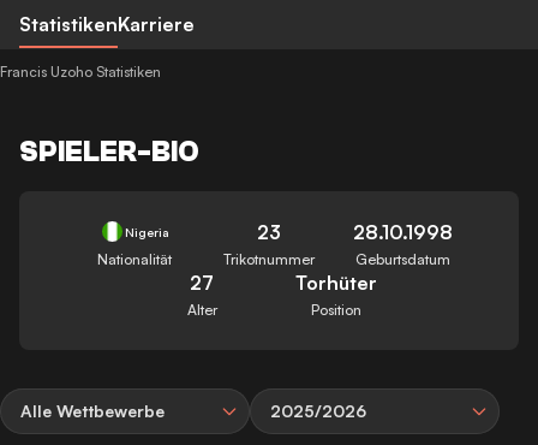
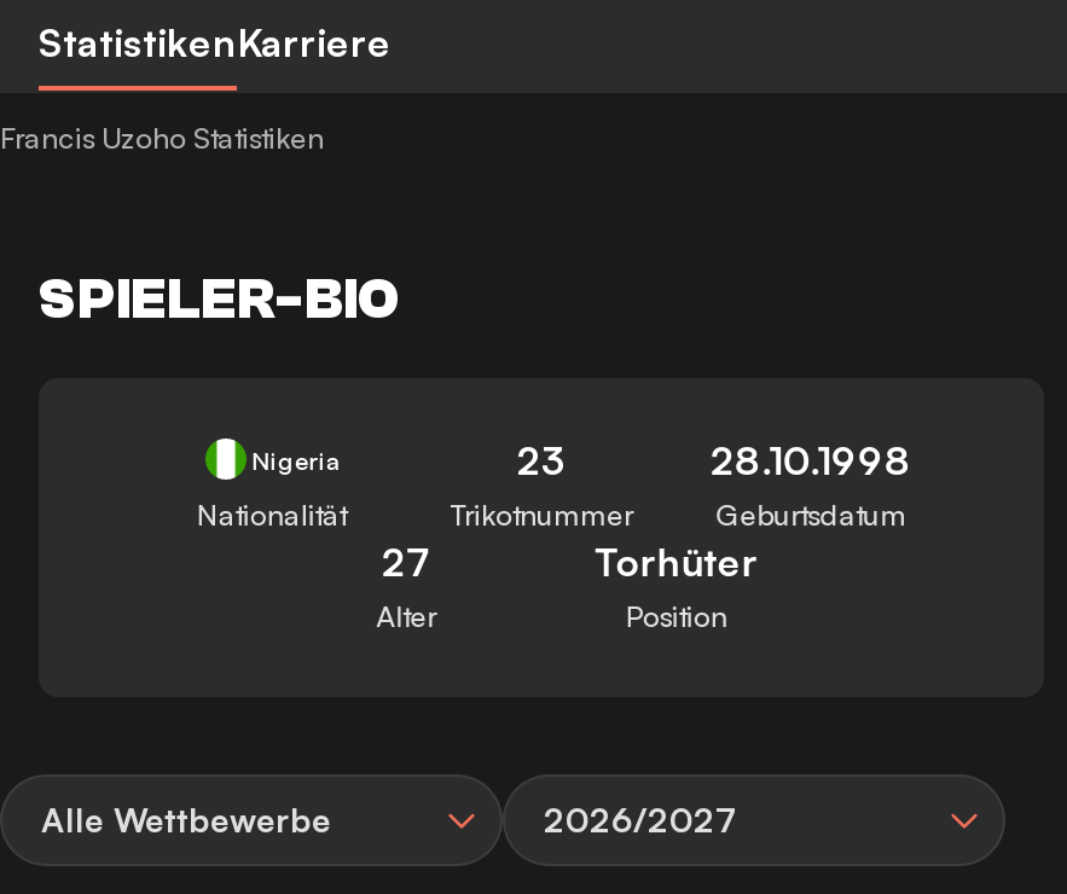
- 2025/2026
+ 2026/2027
